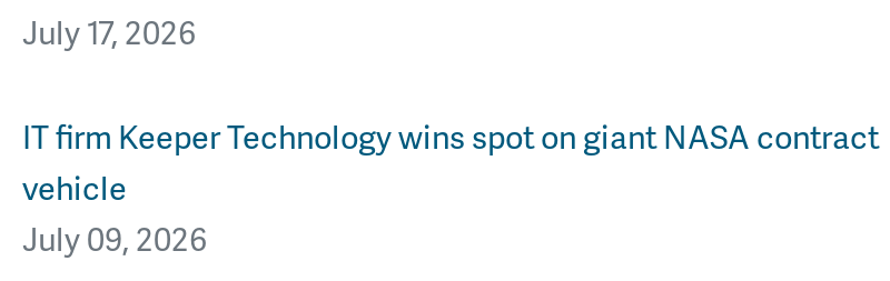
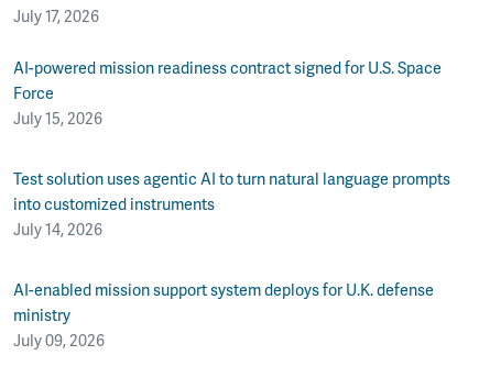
- IT firm Keeper Technology wins spot on giant NASA contract
- vehicle
+ AI-powered mission readiness contract signed for U.S. Space
+ Force
+ July 15, 2026
+ Test solution uses agentic AI to turn natural language prompts
+ into customized instruments
+ July 14, 2026
+ AI-enabled mission support system deploys for U.K. defense
+ ministry
